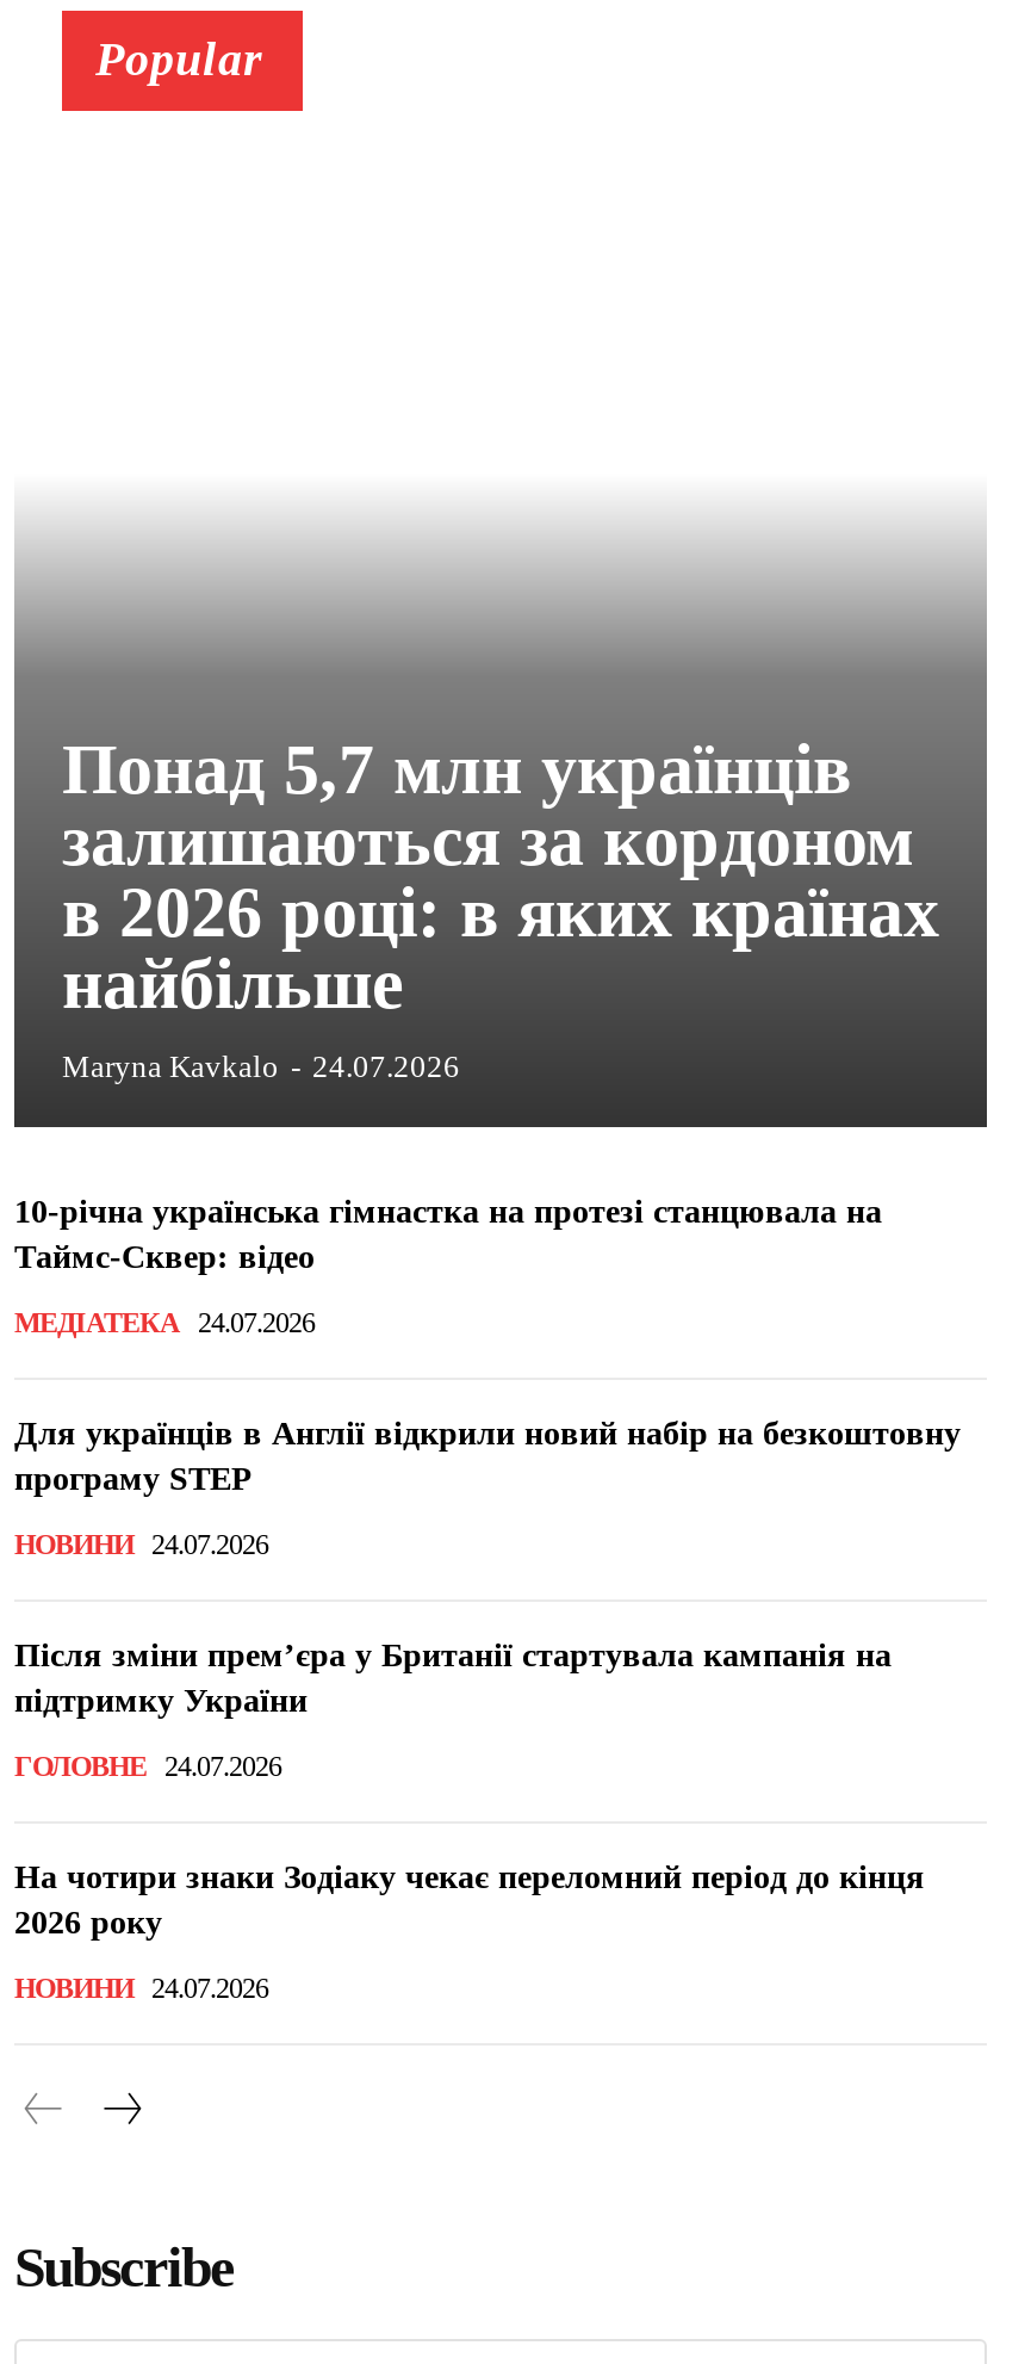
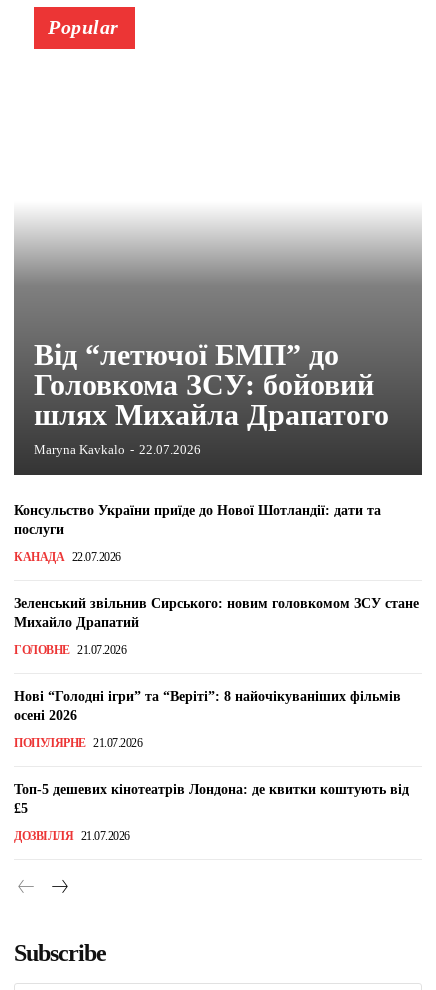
- Понад 5,7 млн українців
- залишаються за кордоном
- в 2026 році: в яких країнах
- найбільше
- Maryna Kavkalo - 24.07.2026
+ Від “летючої БМП” до
+ Головкома ЗСУ: бойовий
+ шлях Михайла Драпатого
+ Maryna Kavkalo - 22.07.2026

- 10-річна українська гімнастка на протезі станцювала на
- Таймс-Сквер: відео
+ Консульство України приїде до Нової Шотландії: дати та
+ послуги

- МЕДІАТЕКА 24.07.2026
+ КАНАДА 22.07.2026

- Для українців в Англії відкрили новий набір на безкоштовну
- програму STEP
+ Зеленський звільнив Сирського: новим головкомом ЗСУ стане
+ Михайло Драпатий

- НОВИНИ 24.07.2026
+ ГОЛОВНЕ 21.07.2026

- Після зміни прем’єра у Британії стартувала кампанія на
- підтримку України
+ Нові “Голодні ігри” та “Веріті”: 8 найочікуваніших фільмів
+ осені 2026

- ГОЛОВНЕ 24.07.2026
+ ПОПУЛЯРНЕ 21.07.2026

- На чотири знаки Зодіаку чекає переломний період до кінця
- 2026 року
+ Топ-5 дешевих кінотеатрів Лондона: де квитки коштують від
+ £5

- НОВИНИ 24.07.2026
+ ДОЗВІЛЛЯ 21.07.2026
